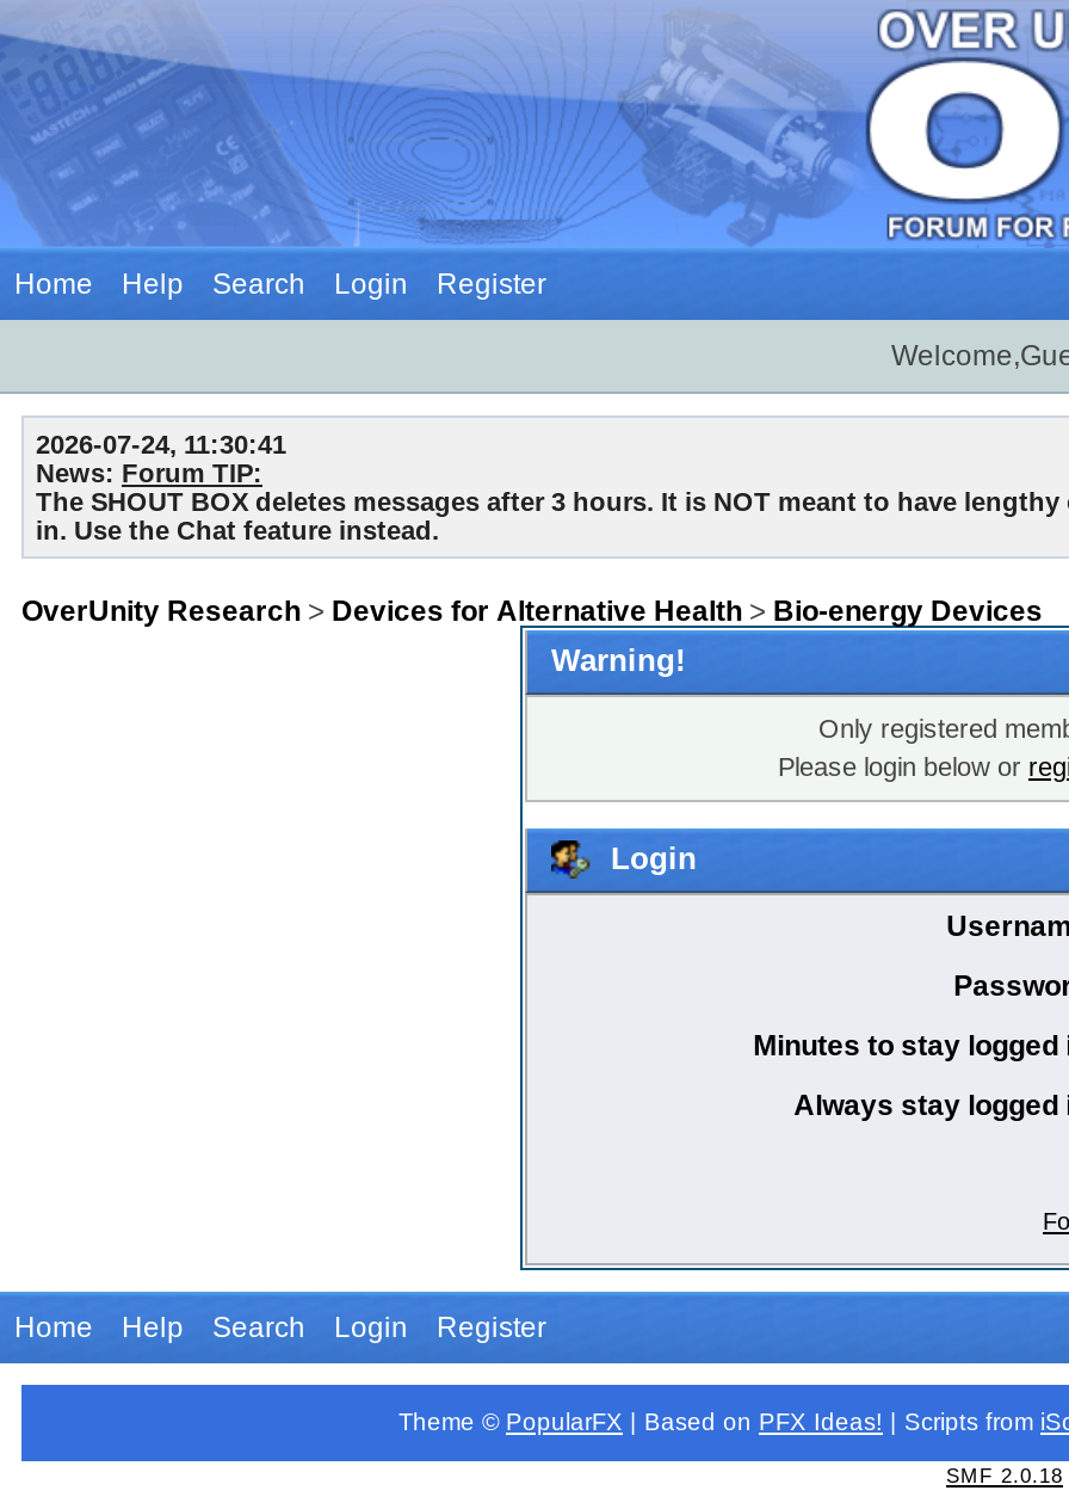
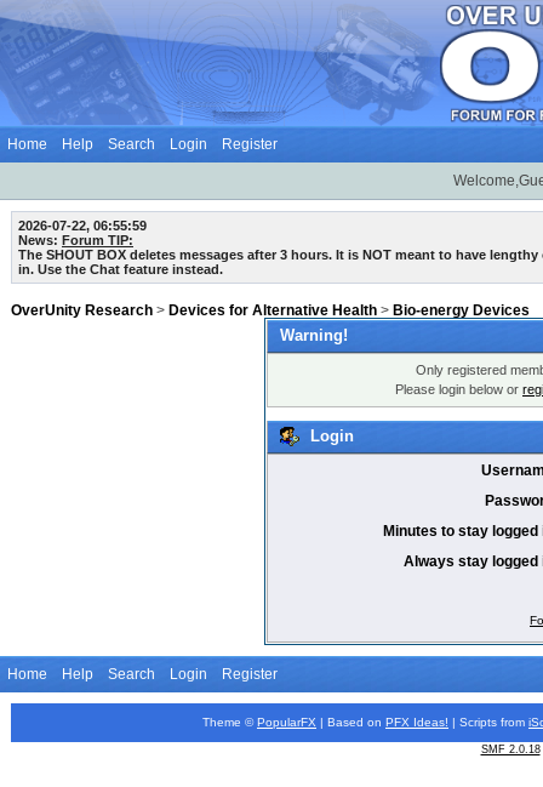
- 2026-07-24, 11:30:41
+ 2026-07-22, 06:55:59
